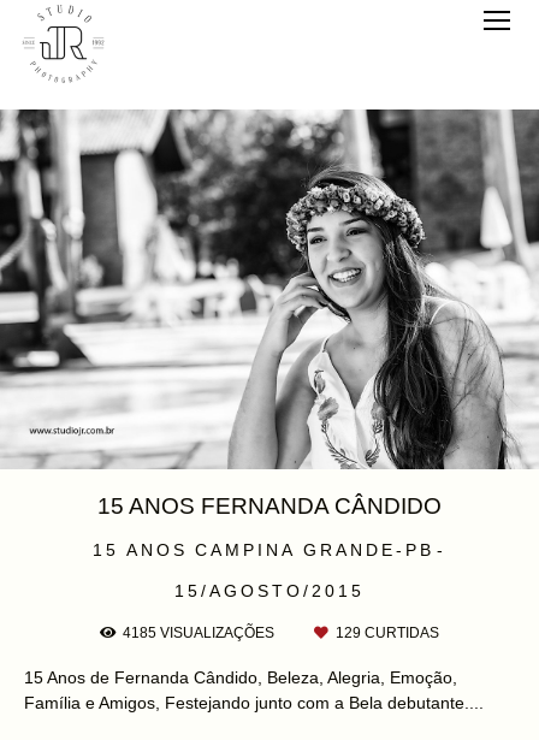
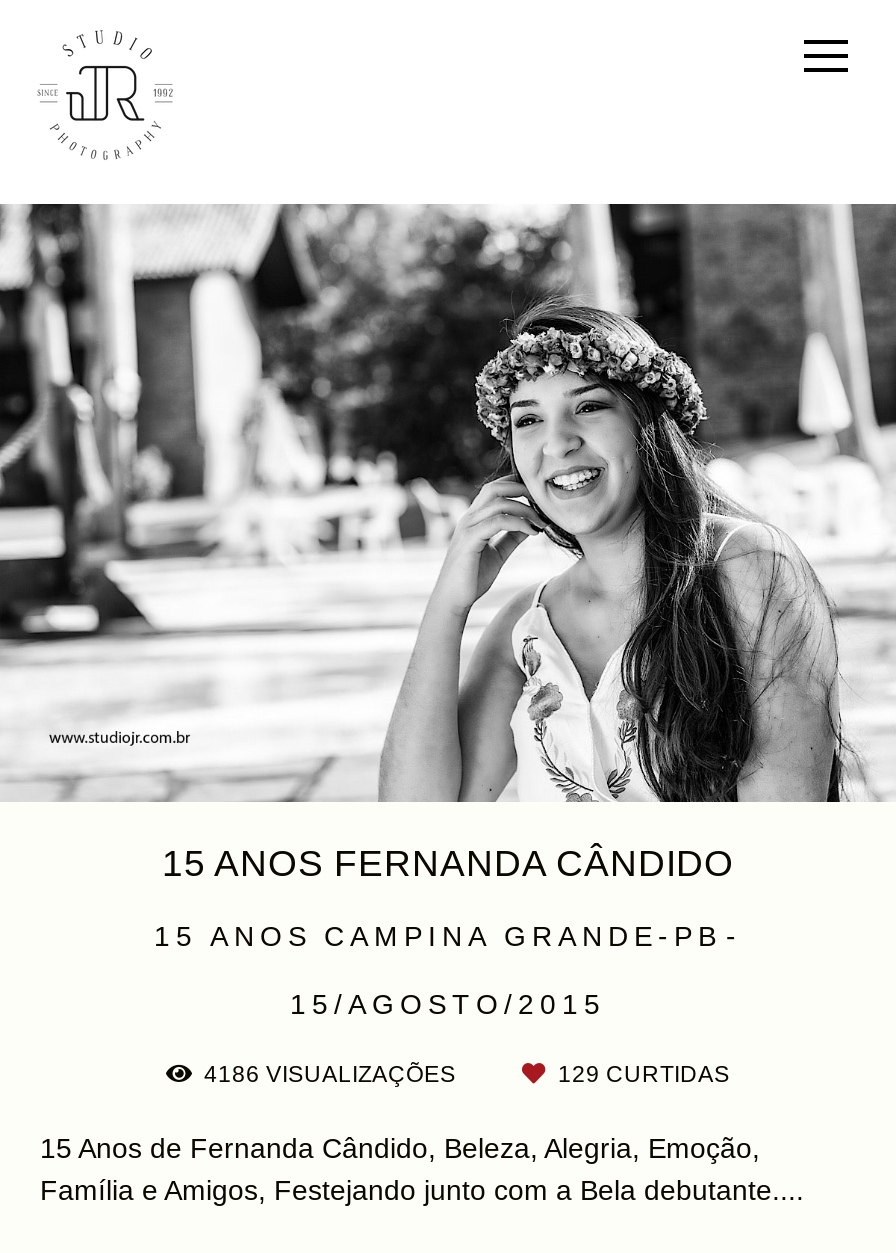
- 4185 VISUALIZAÇÕES
+ 4186 VISUALIZAÇÕES
